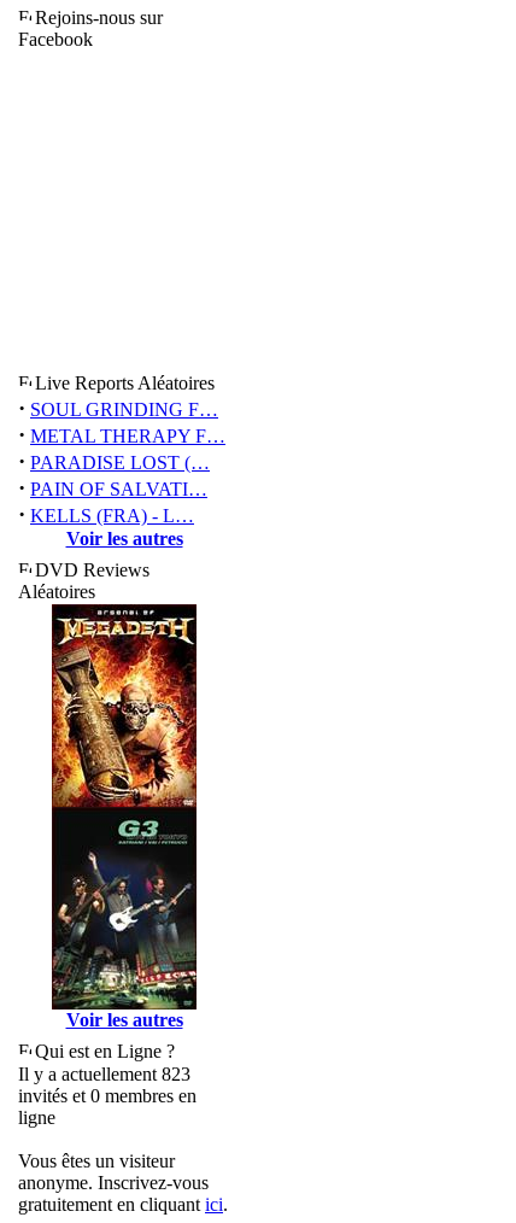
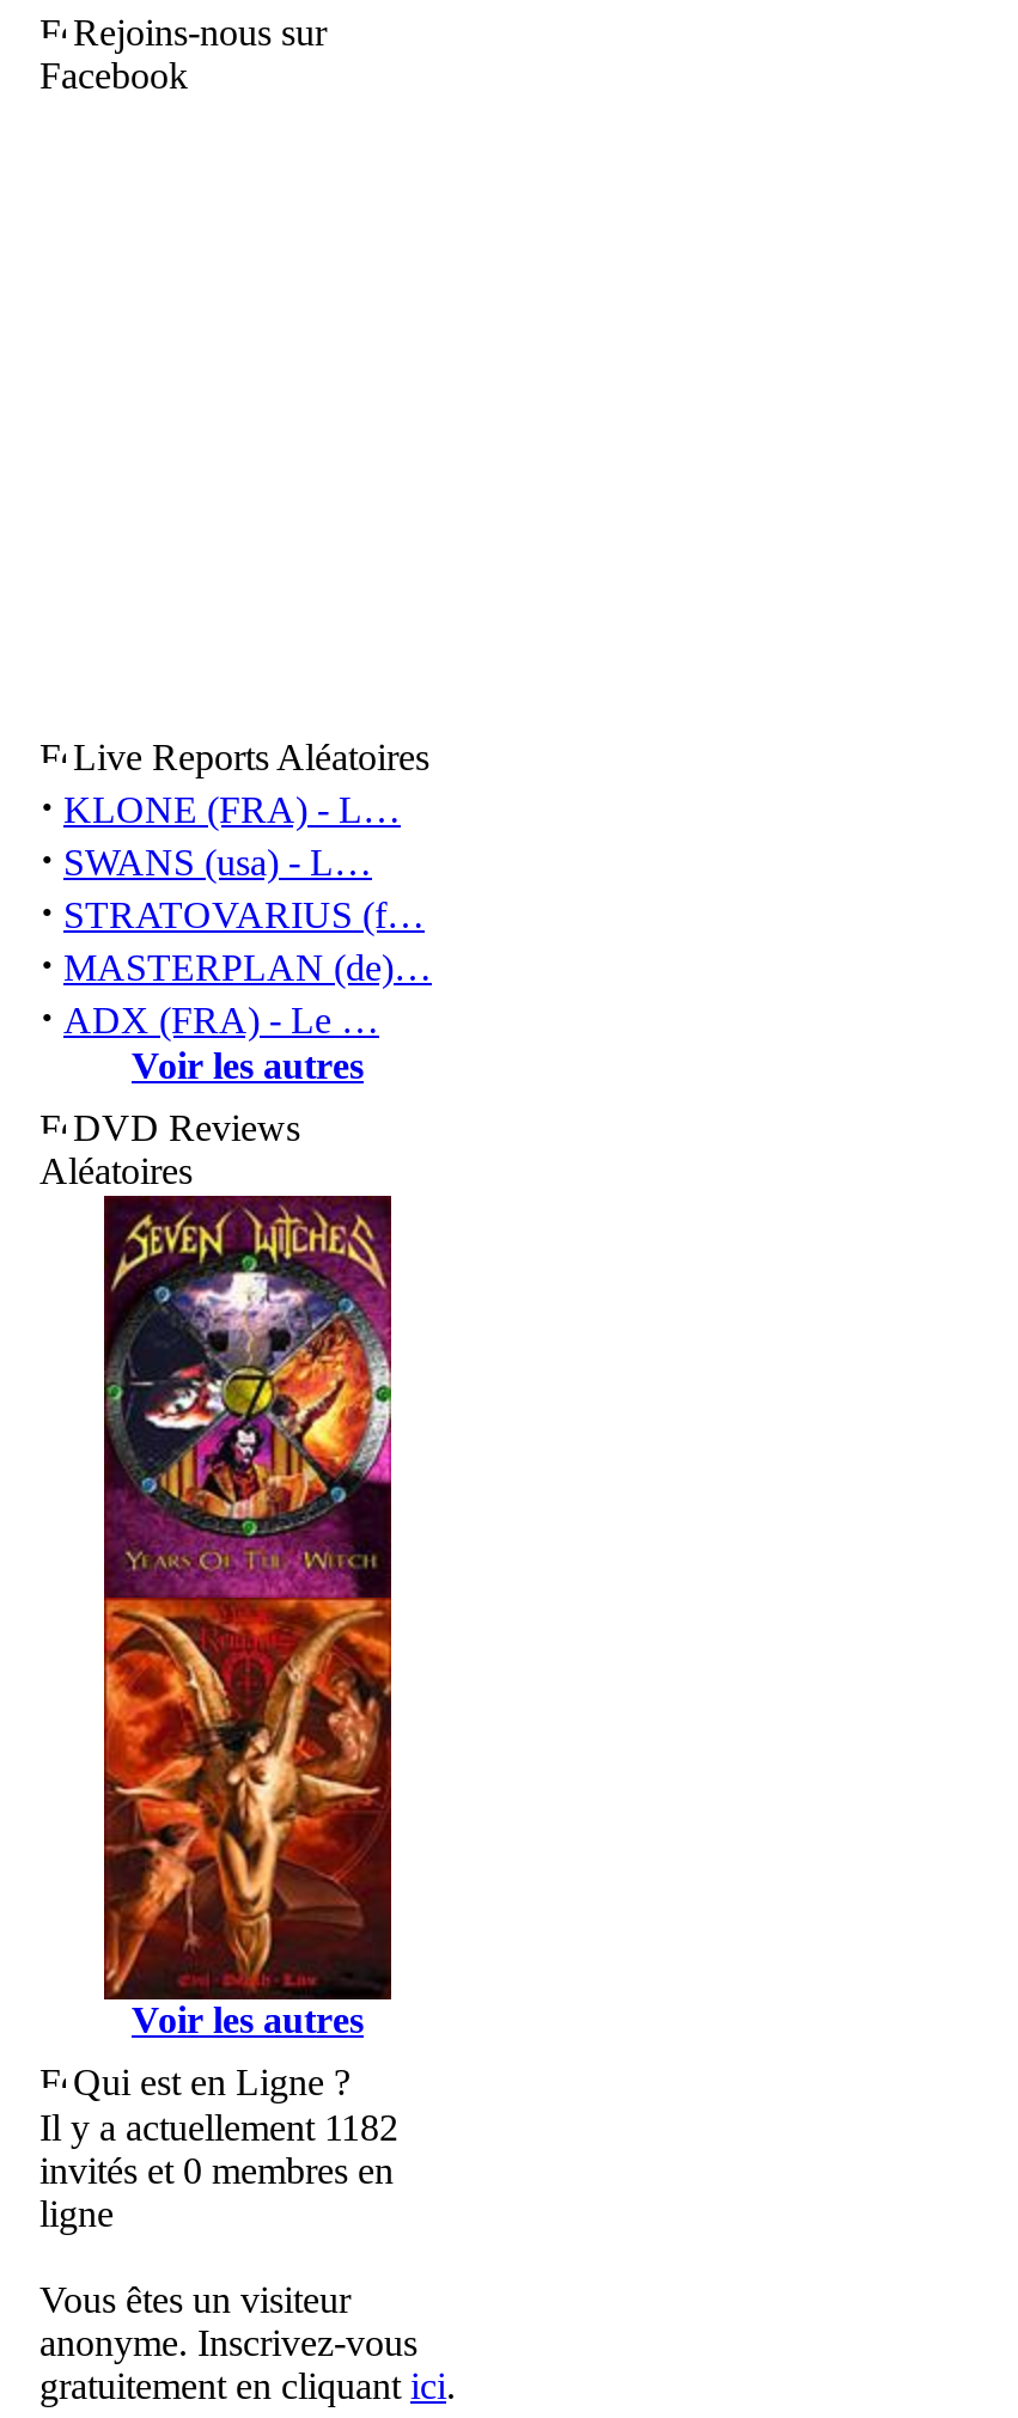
- · SOUL GRINDING F…
- · METAL THERAPY F…
- · PARADISE LOST (…
- · PAIN OF SALVATI…
- · KELLS (FRA) - L…
+ · KLONE (FRA) - L…
+ · SWANS (usa) - L…
+ · STRATOVARIUS (f…
+ · MASTERPLAN (de)…
+ · ADX (FRA) - Le …

- [image]
+ [image]

- Il y a actuellement 823
+ Il y a actuellement 1182
